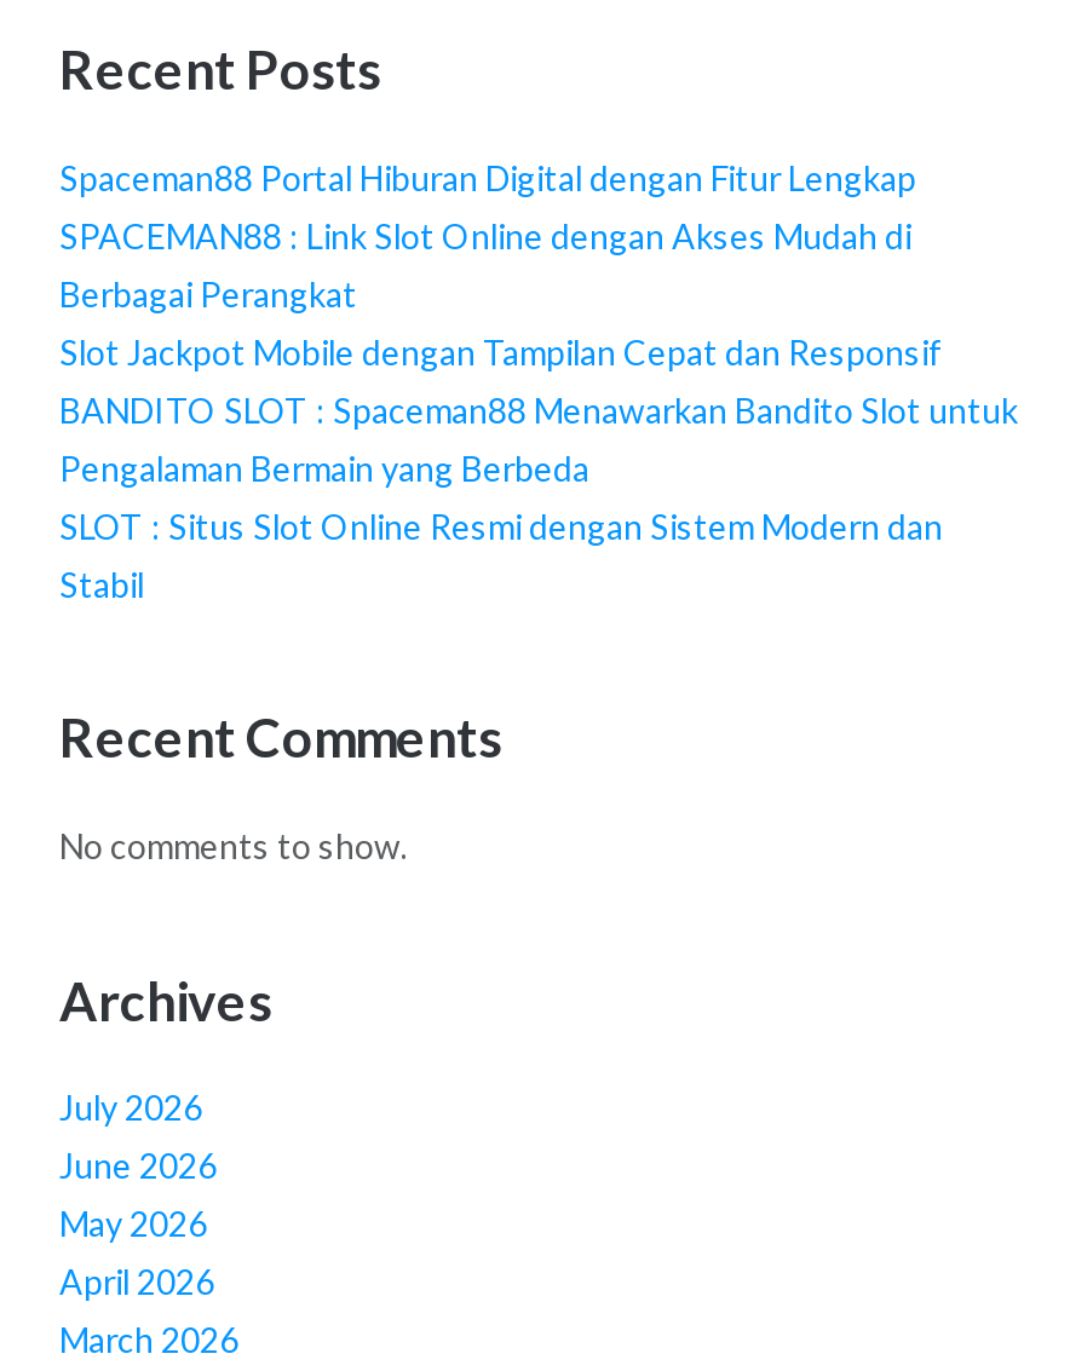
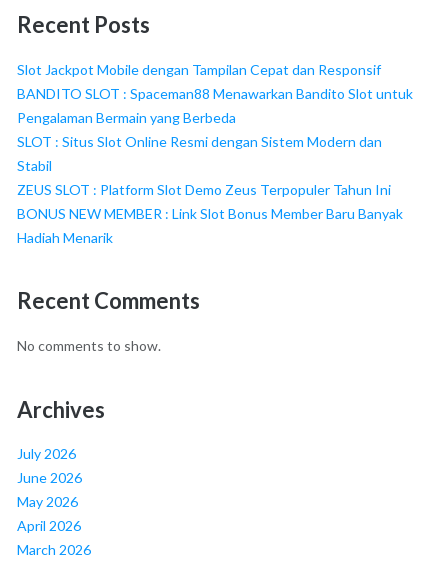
- Spaceman88 Portal Hiburan Digital dengan Fitur Lengkap
- SPACEMAN88 : Link Slot Online dengan Akses Mudah di
- Berbagai Perangkat

moved up: Slot Jackpot Mobile dengan Tampilan Cepat dan Responsif | BANDITO SLOT : Spaceman88 Menawarkan Bandito Slot untuk | Pengalaman Bermain yang Berbeda | SLOT : Situs Slot Online Resmi dengan Sistem Modern dan | Stabil

+ ZEUS SLOT : Platform Slot Demo Zeus Terpopuler Tahun Ini
+ BONUS NEW MEMBER : Link Slot Bonus Member Baru Banyak
+ Hadiah Menarik
